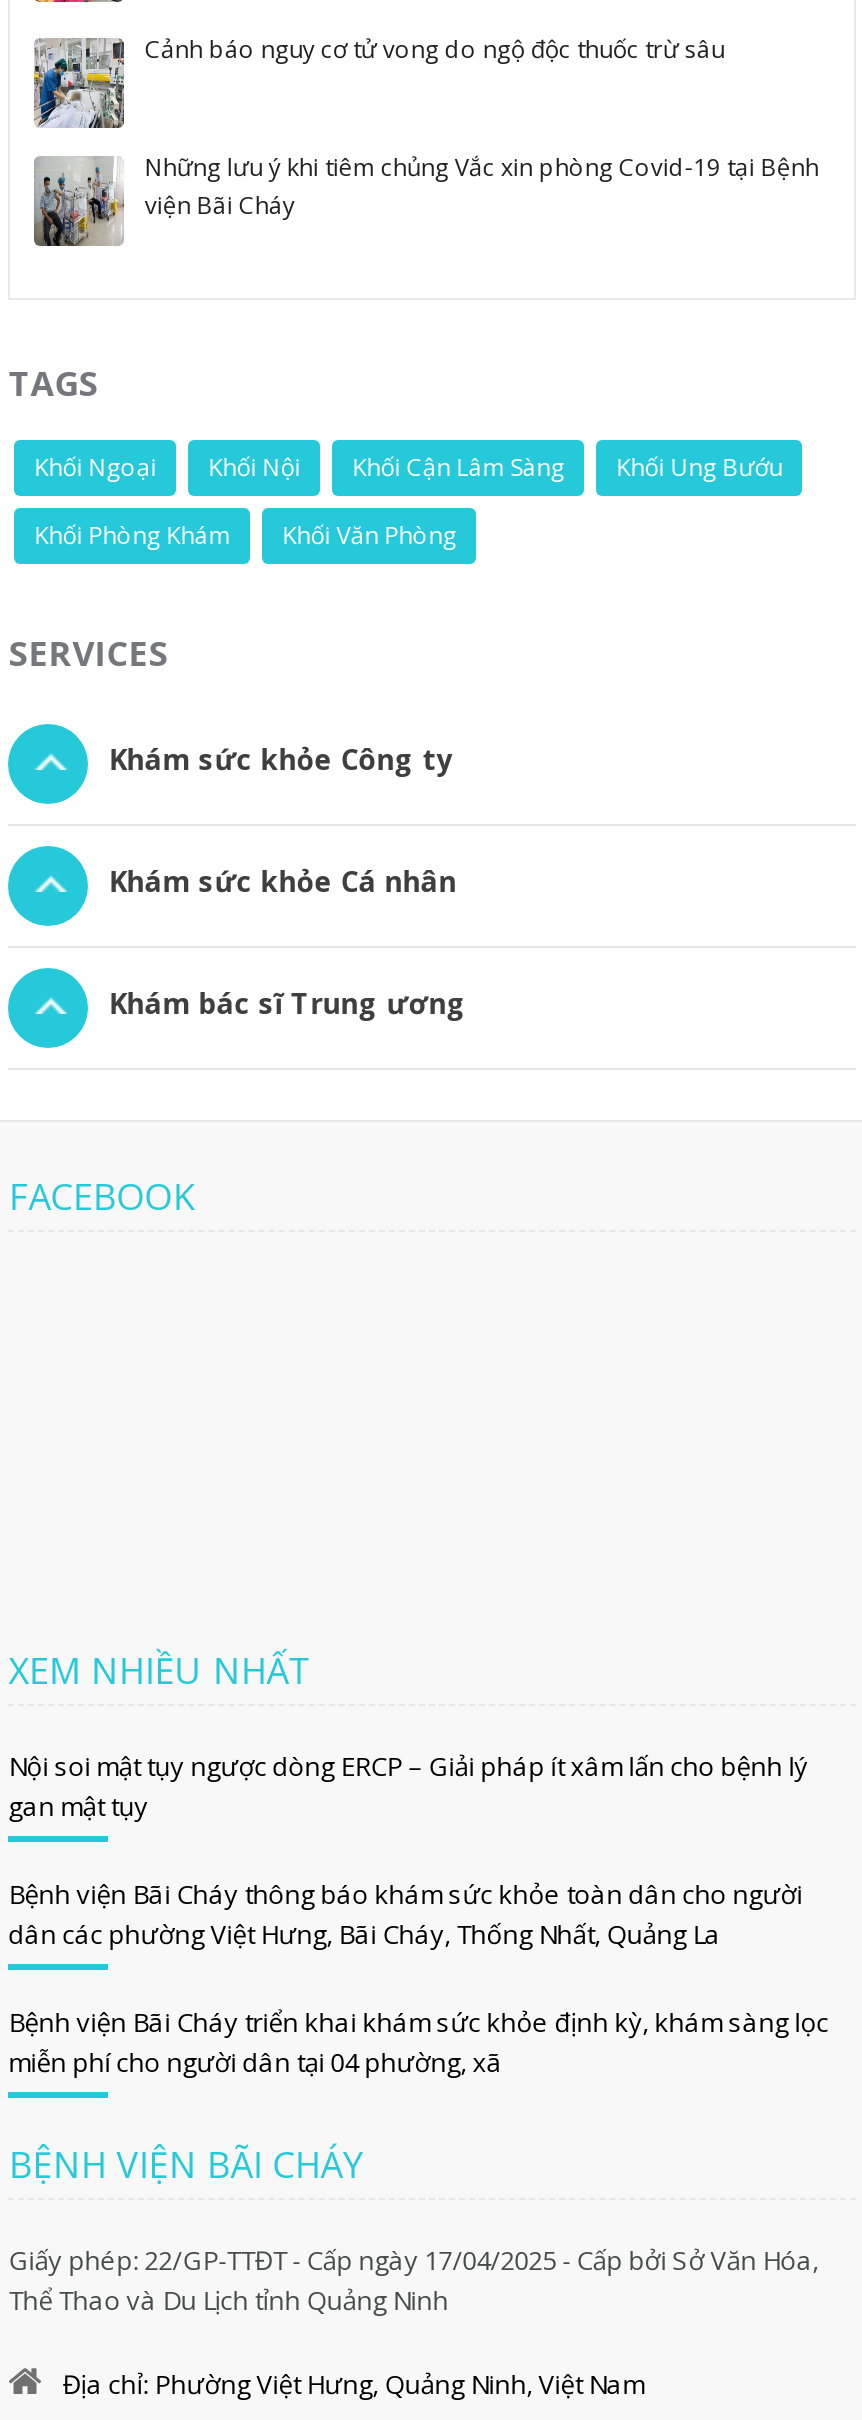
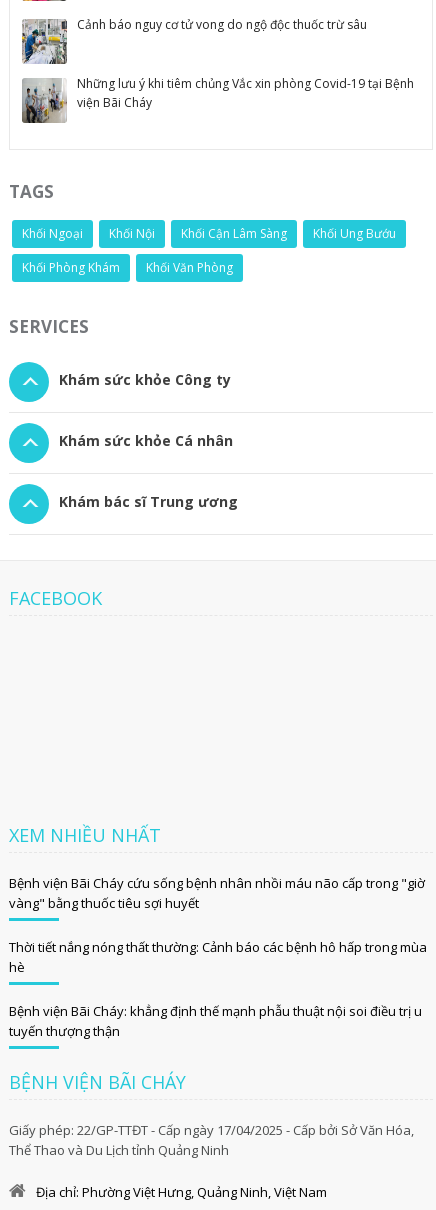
- Nội soi mật tụy ngược dòng ERCP – Giải pháp ít xâm lấn cho bệnh lý
- gan mật tụy
+ Bệnh viện Bãi Cháy cứu sống bệnh nhân nhồi máu não cấp trong "giờ
+ vàng" bằng thuốc tiêu sợi huyết

- Bệnh viện Bãi Cháy thông báo khám sức khỏe toàn dân cho người
- dân các phường Việt Hưng, Bãi Cháy, Thống Nhất, Quảng La
+ Thời tiết nắng nóng thất thường: Cảnh báo các bệnh hô hấp trong mùa
+ hè

- Bệnh viện Bãi Cháy triển khai khám sức khỏe định kỳ, khám sàng lọc
- miễn phí cho người dân tại 04 phường, xã
+ Bệnh viện Bãi Cháy: khẳng định thế mạnh phẫu thuật nội soi điều trị u
+ tuyến thượng thận
